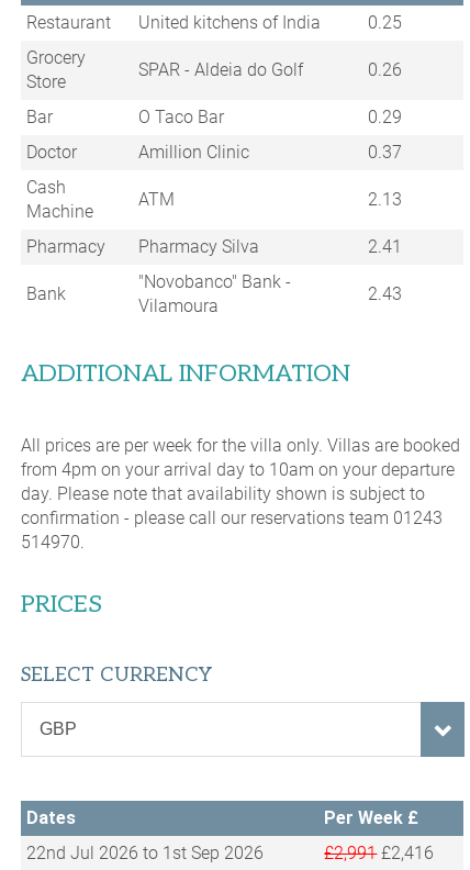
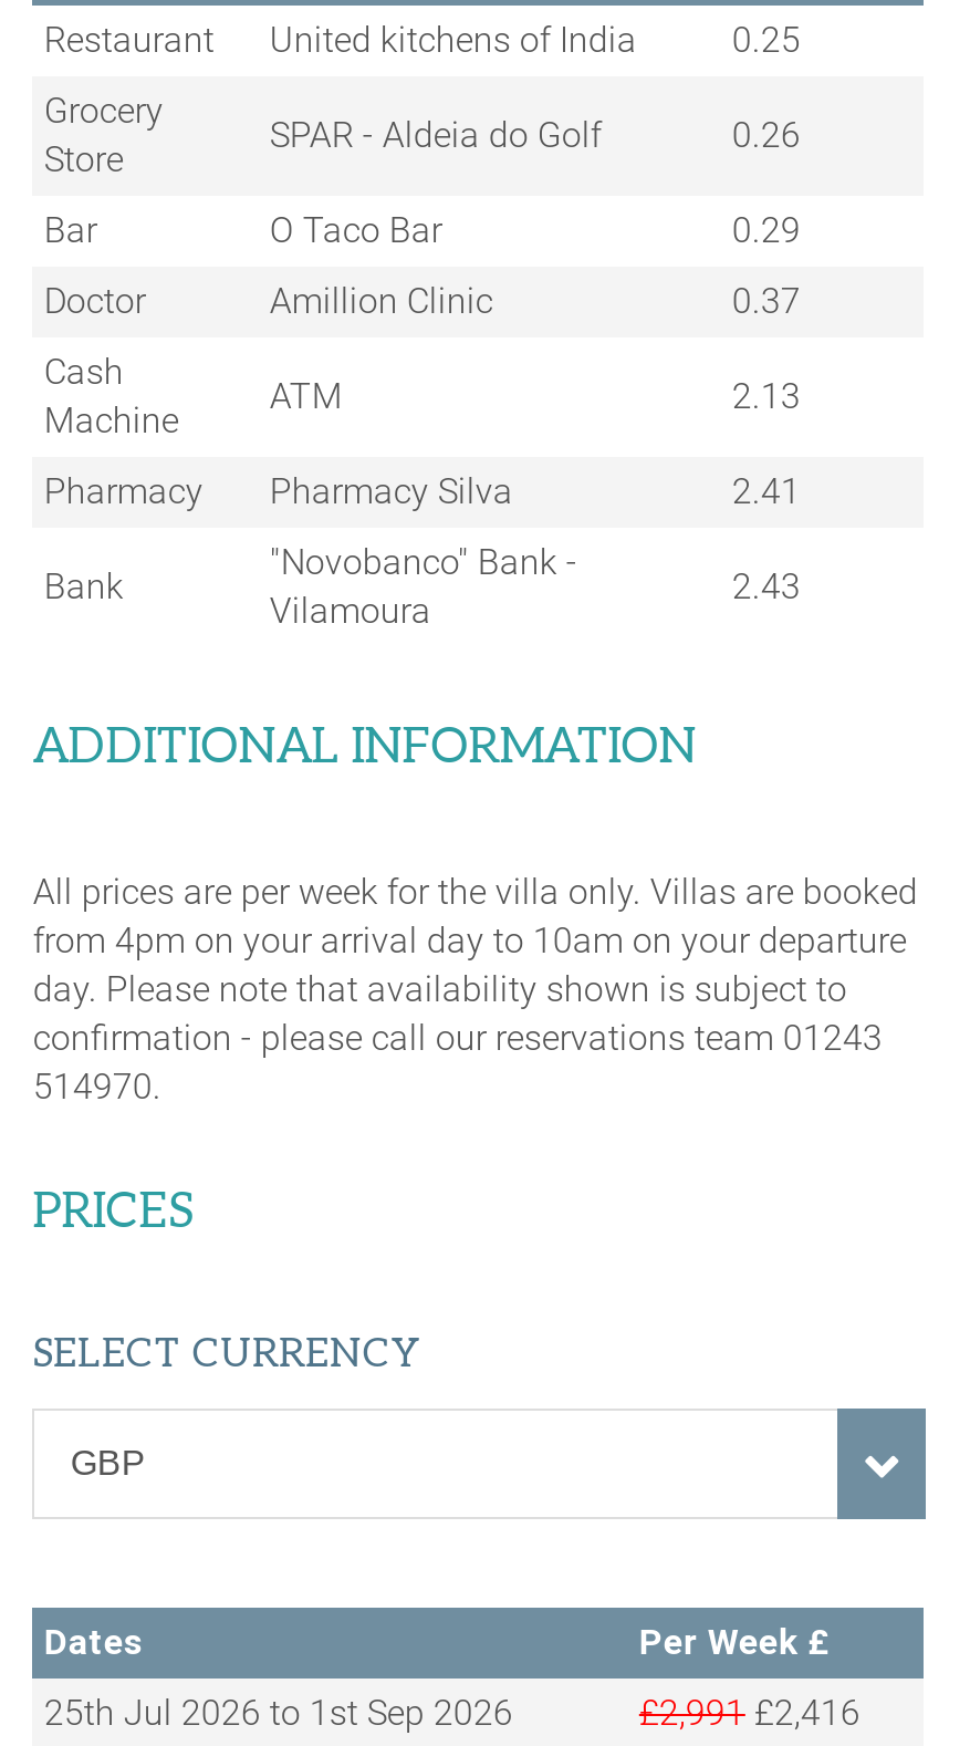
- 22nd Jul 2026 to 1st Sep 2026
+ 25th Jul 2026 to 1st Sep 2026
